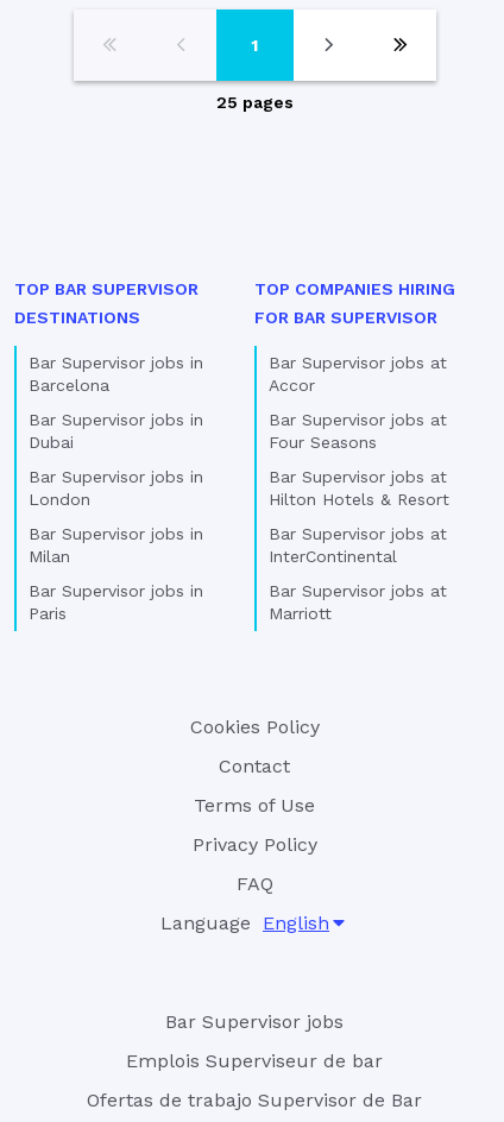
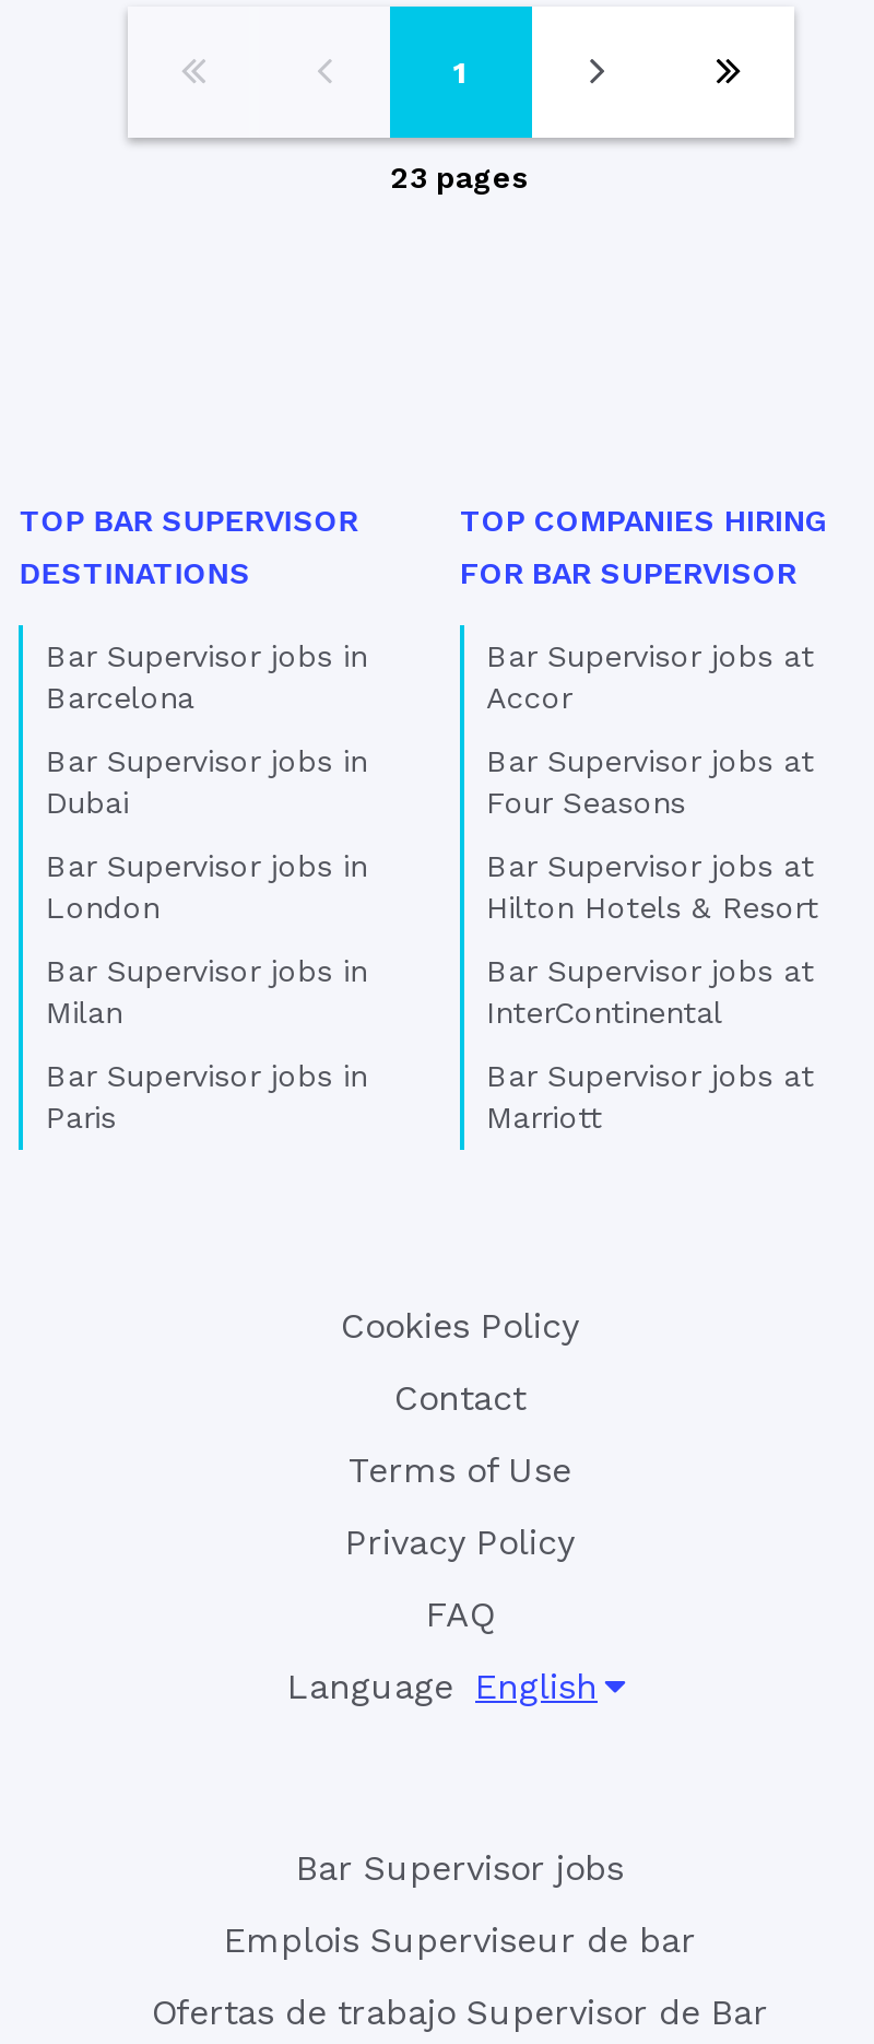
- 25 pages
+ 23 pages
